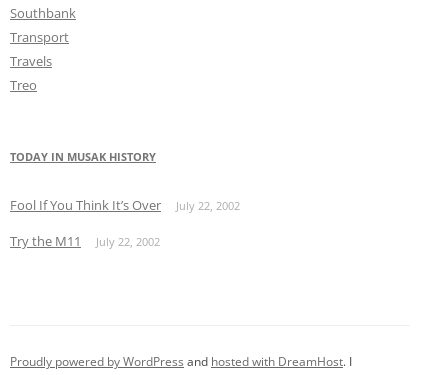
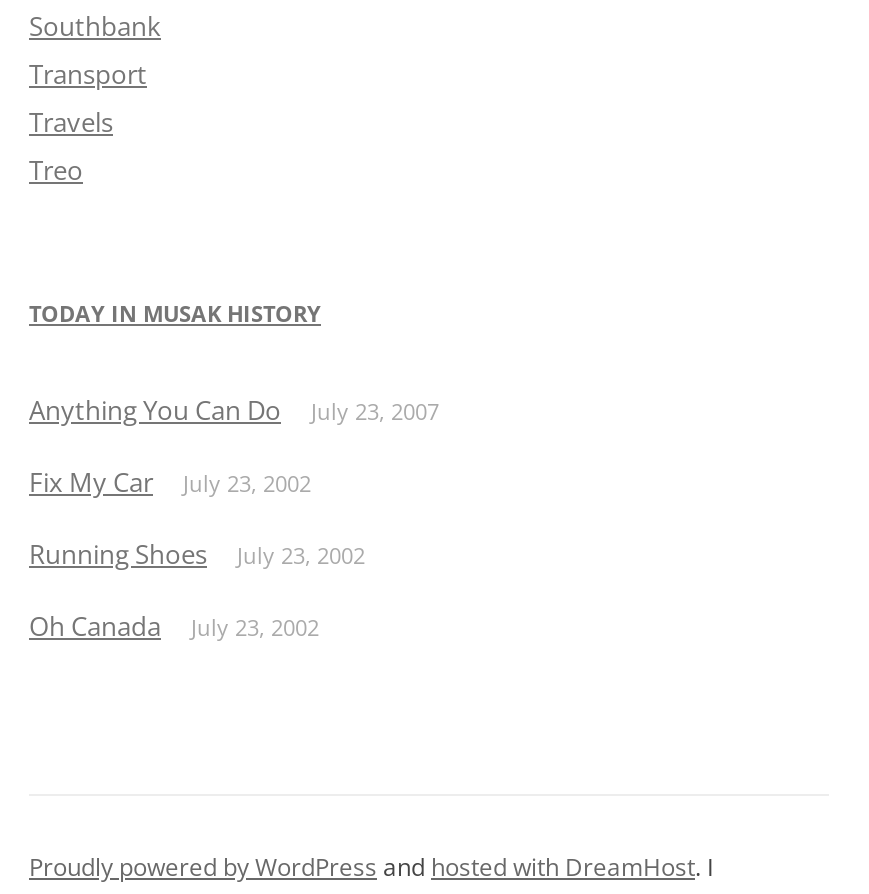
- Fool If You Think It’s Over
- July 22, 2002
- Try the M11
- July 22, 2002
+ Anything You Can Do
+ July 23, 2007
+ Fix My Car
+ July 23, 2002
+ Running Shoes
+ July 23, 2002
+ Oh Canada
+ July 23, 2002
